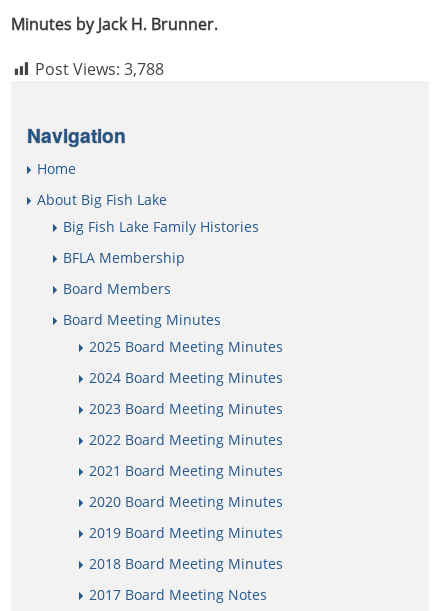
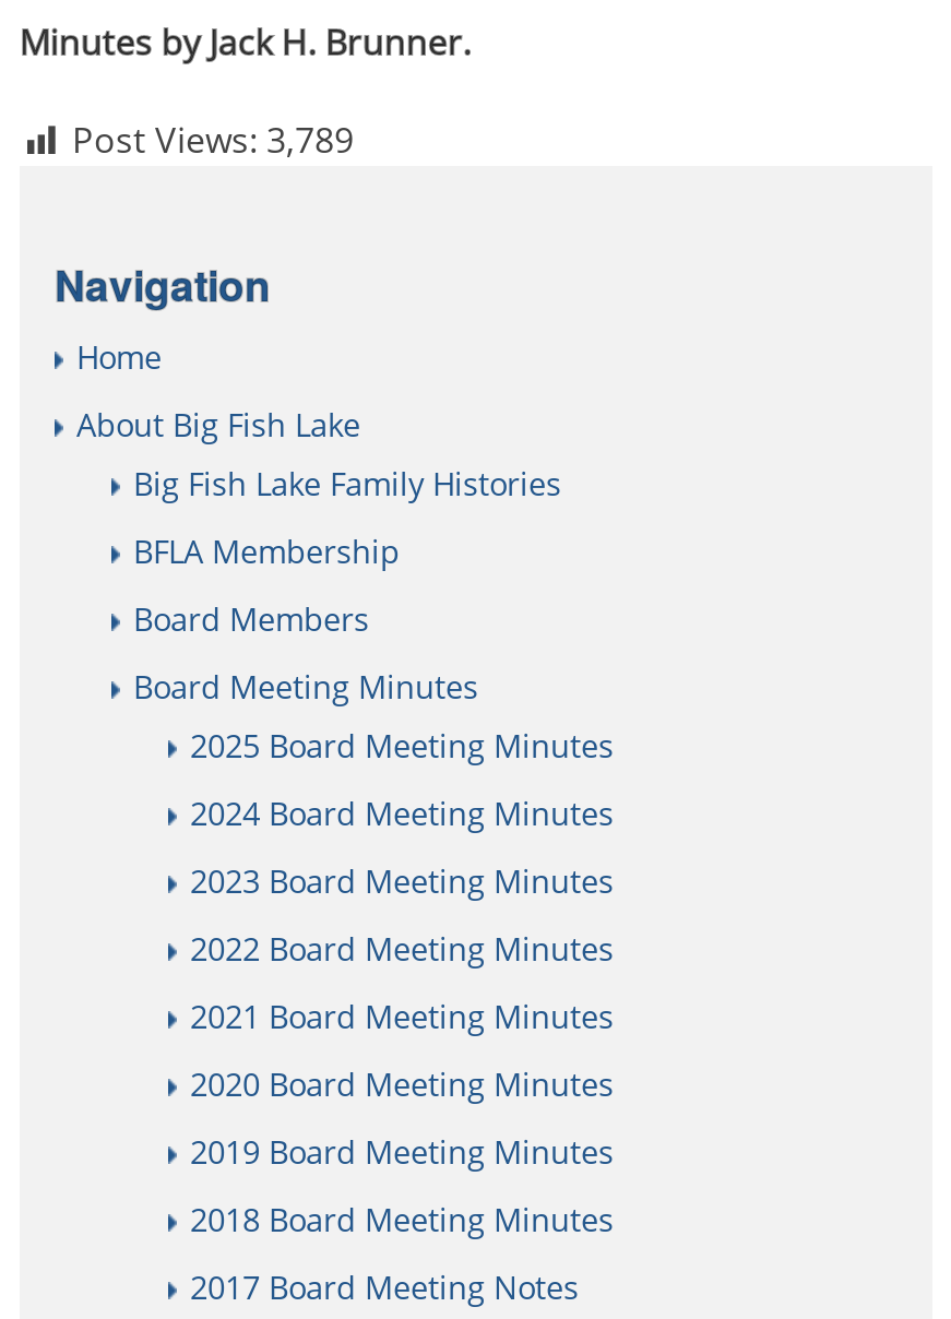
- Post Views: 3,788
+ Post Views: 3,789
